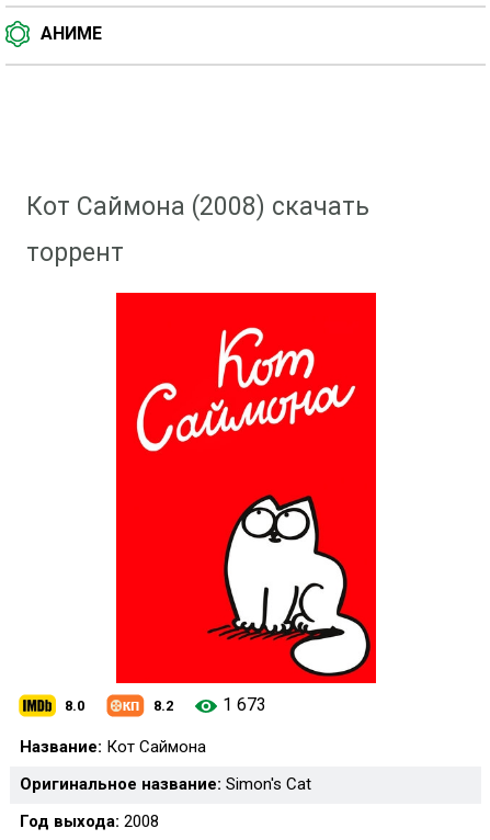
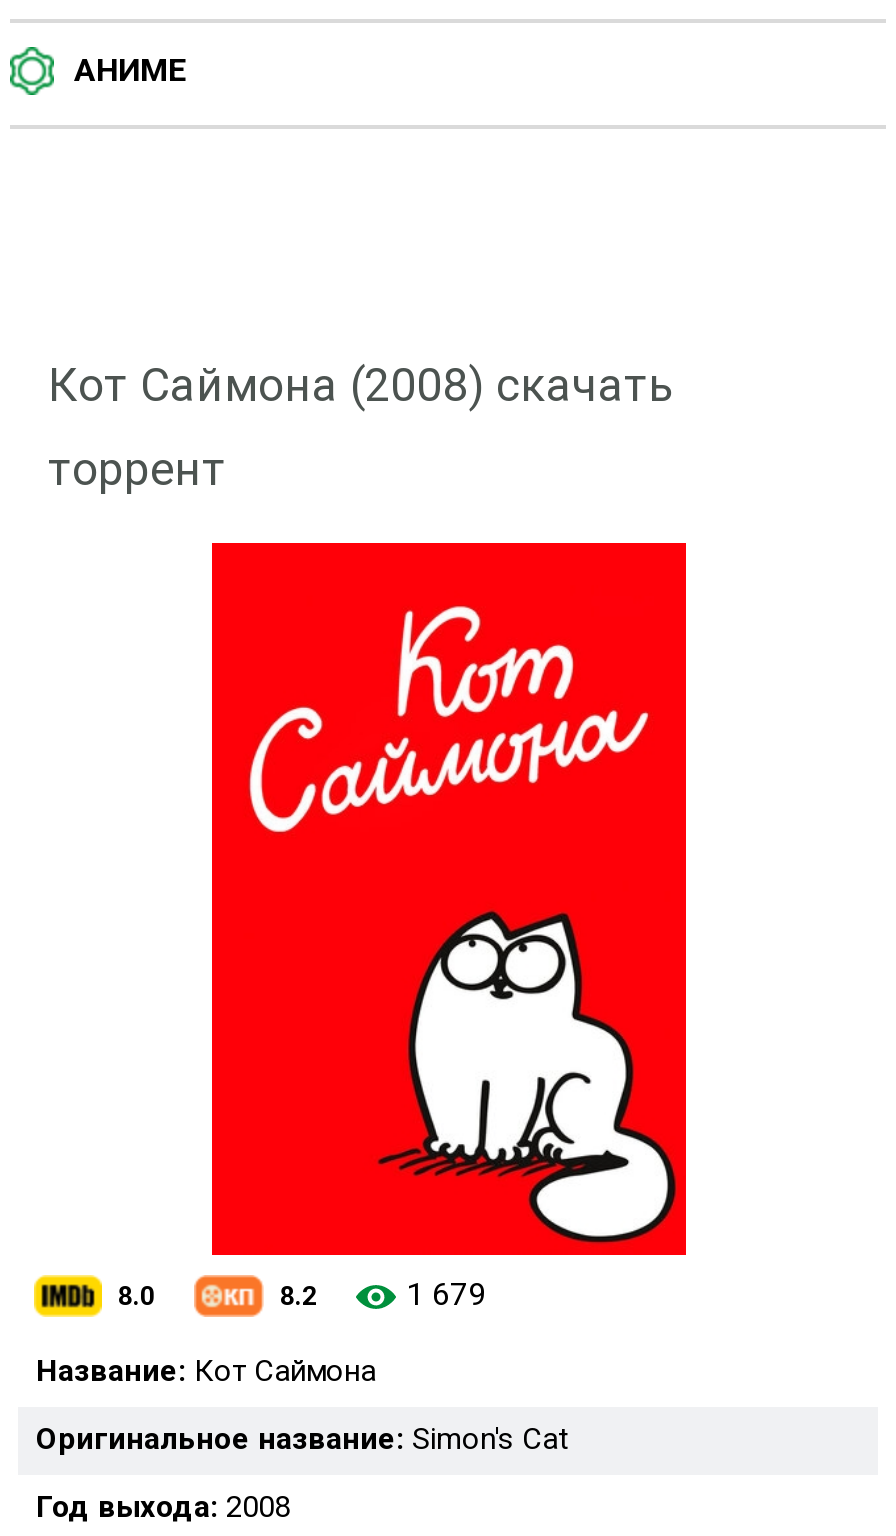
- 1 673
+ 1 679
